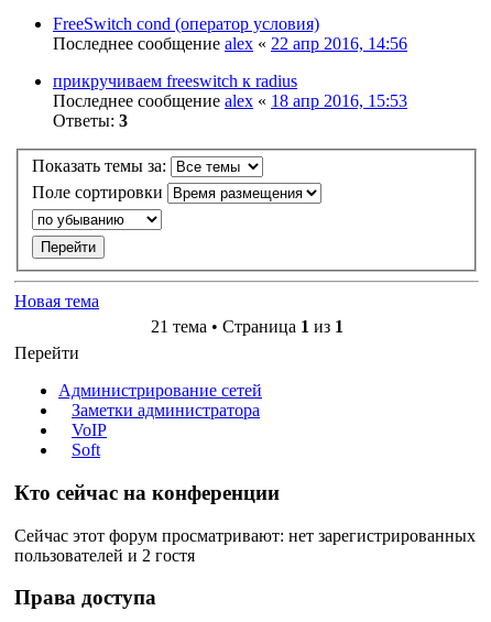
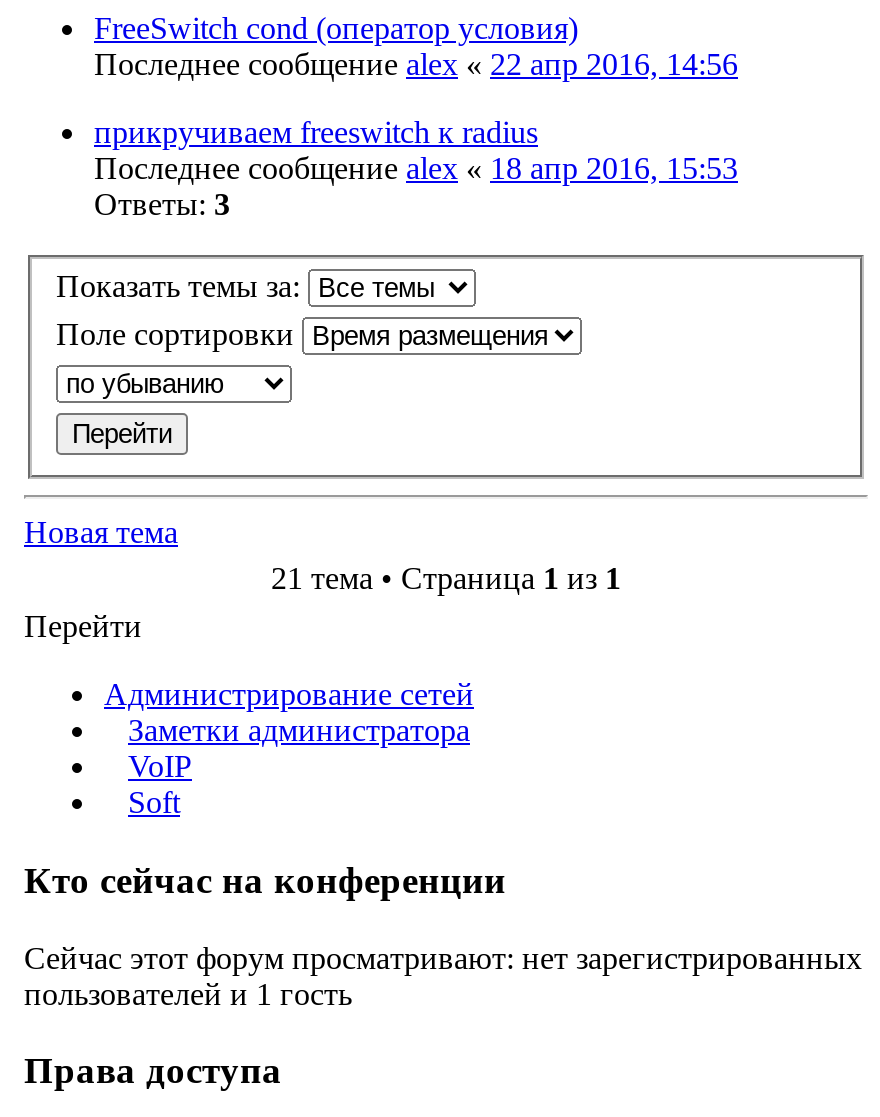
- пользователей и 2 гостя
+ пользователей и 1 гость
